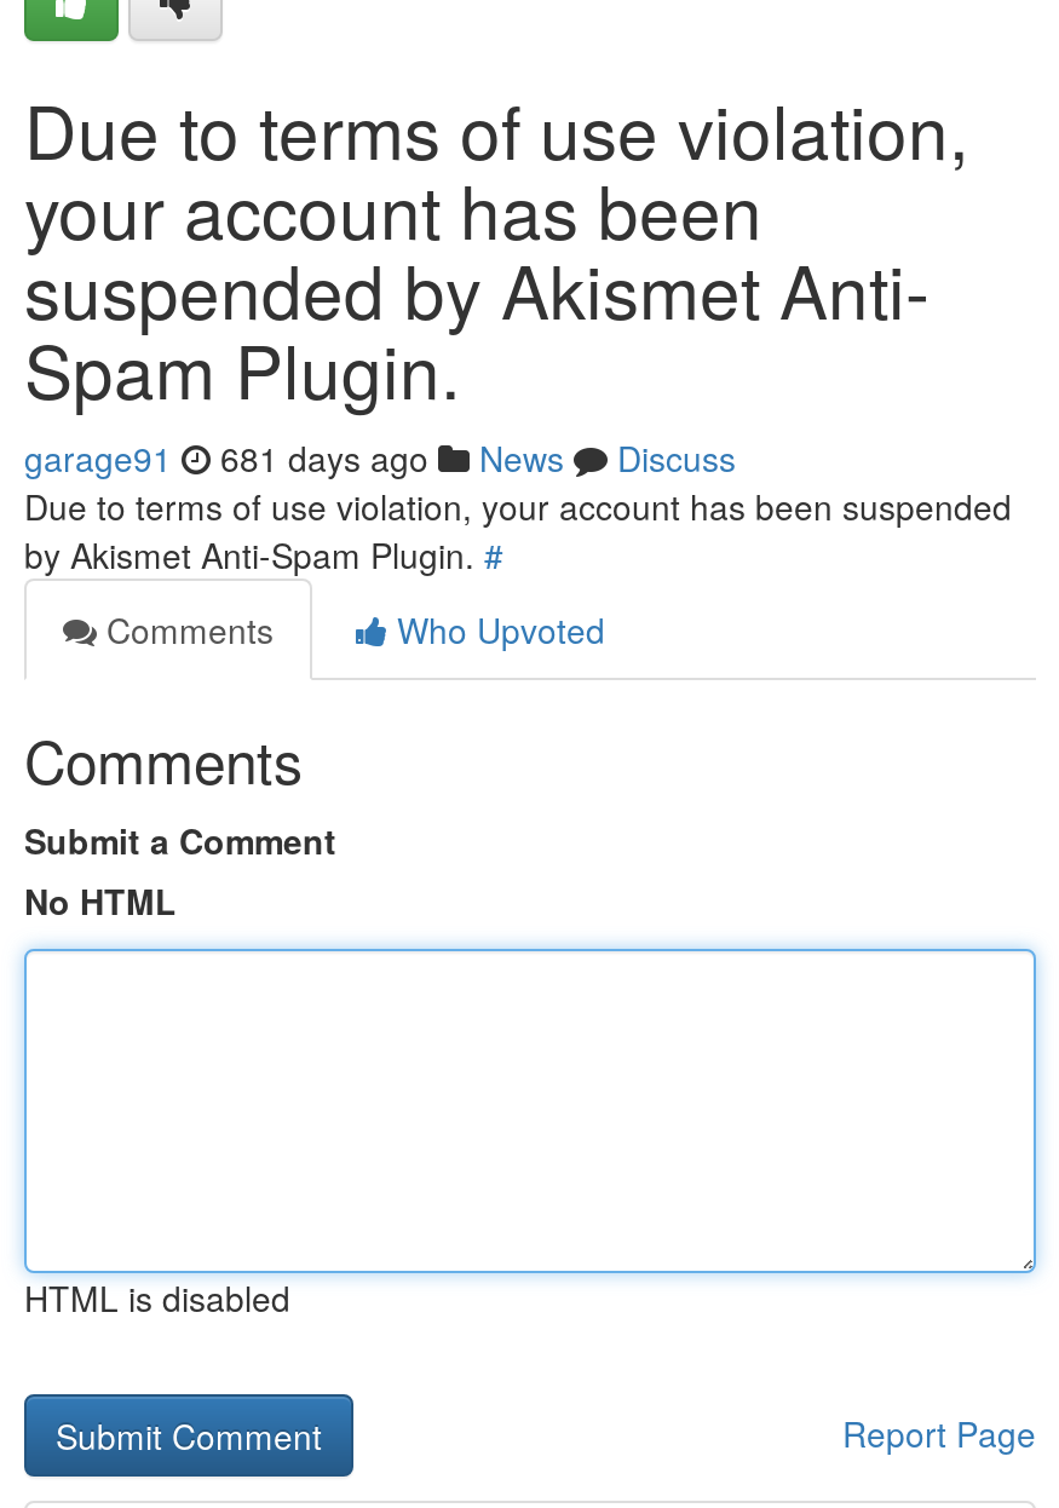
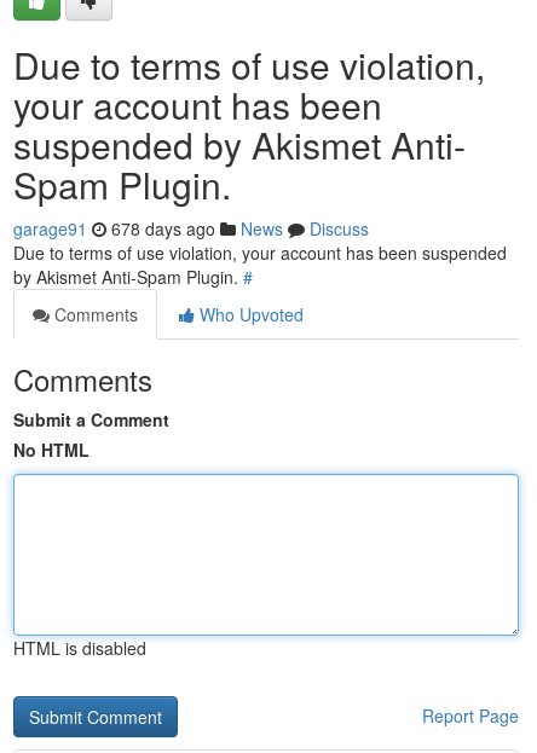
- garage91 681 days ago News Discuss
+ garage91 678 days ago News Discuss
